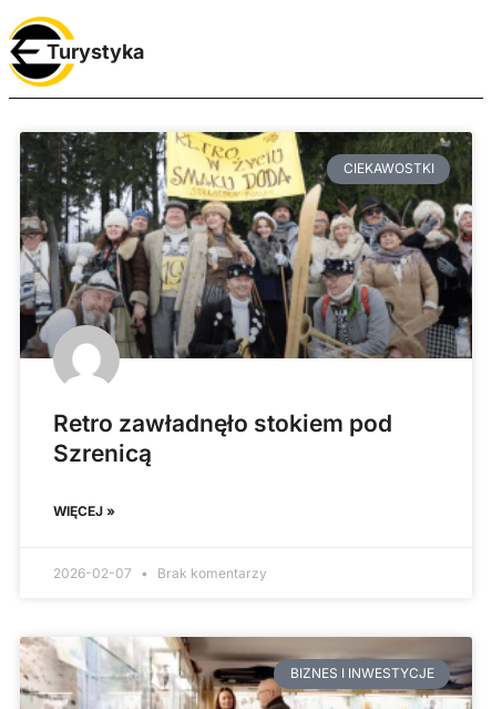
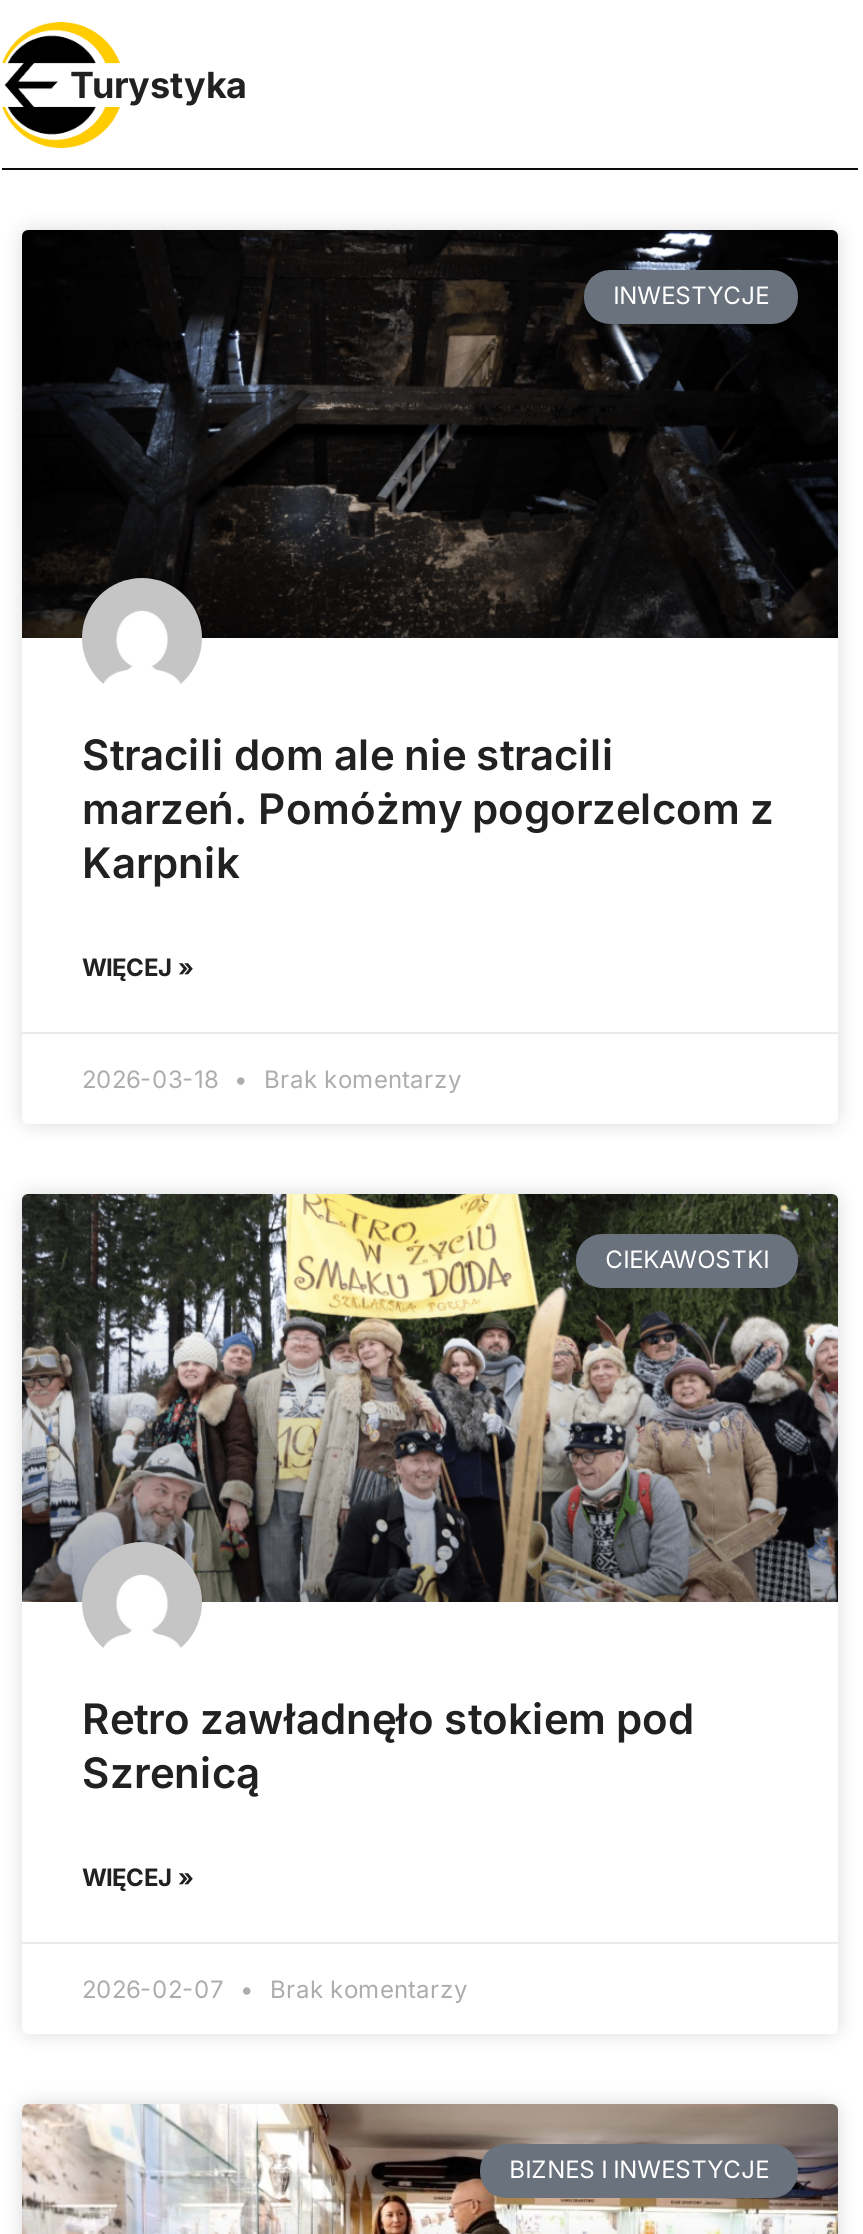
+ [image]
+ INWESTYCJE

+ Stracili dom ale nie stracili
+ marzeń. Pomóżmy pogorzelcom z
+ Karpnik
+ WIĘCEJ »

+ 2026-03-18
+ Brak komentarzy
